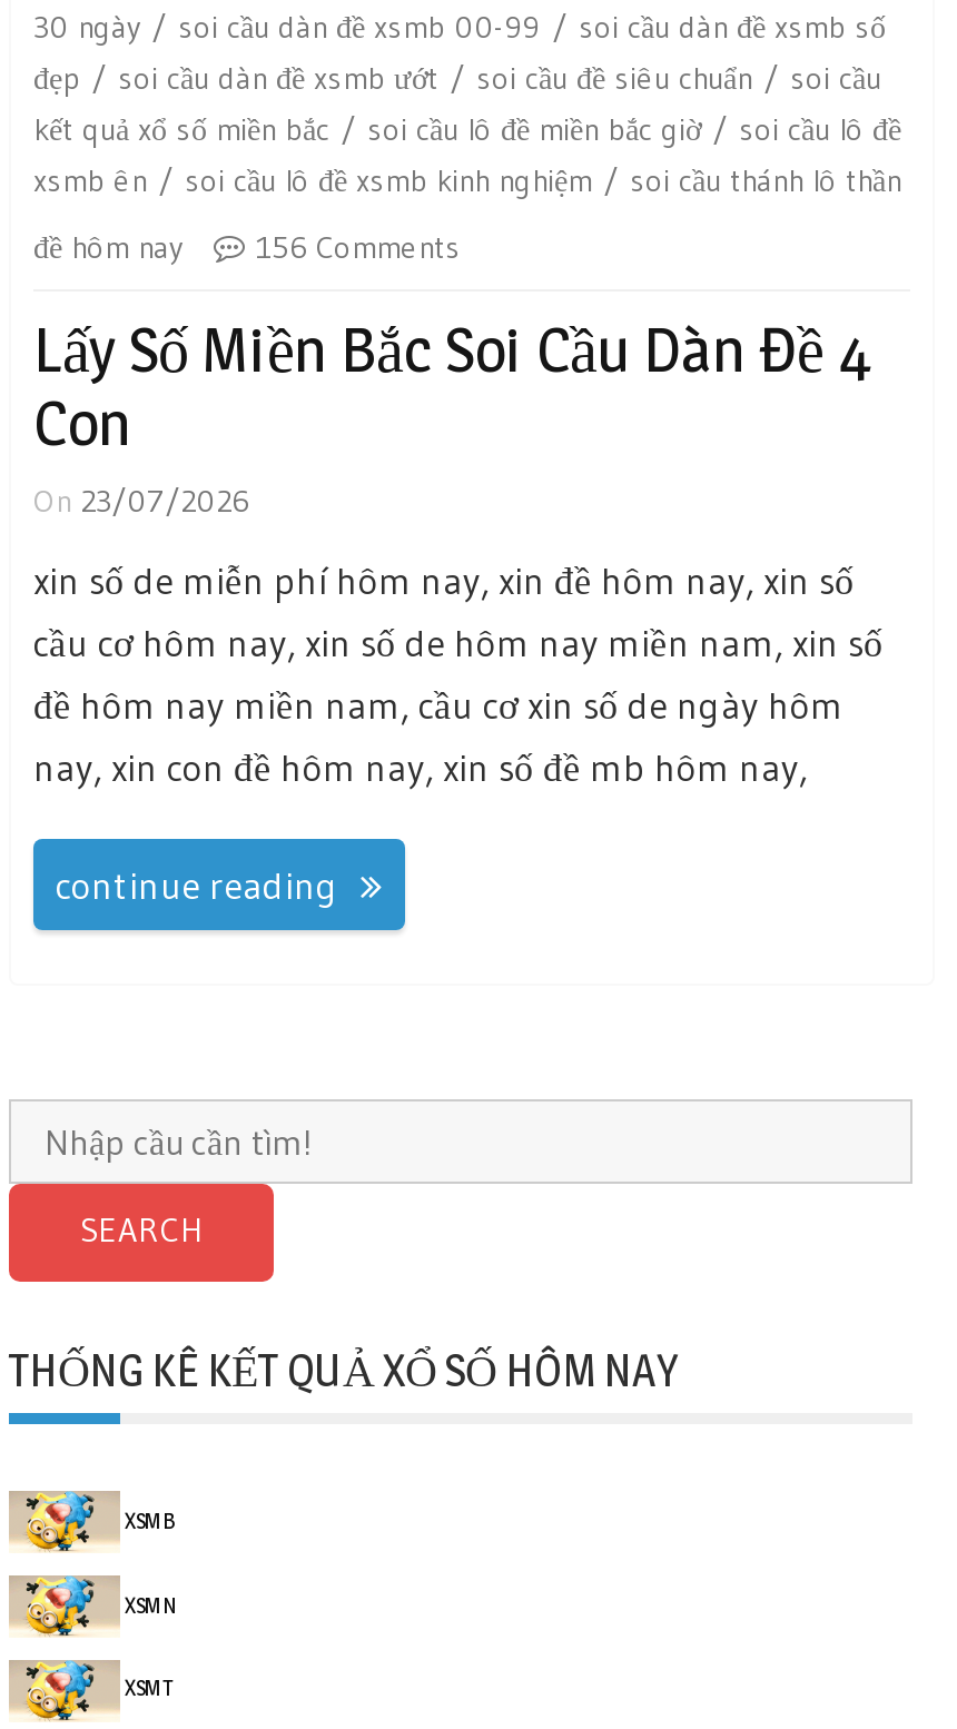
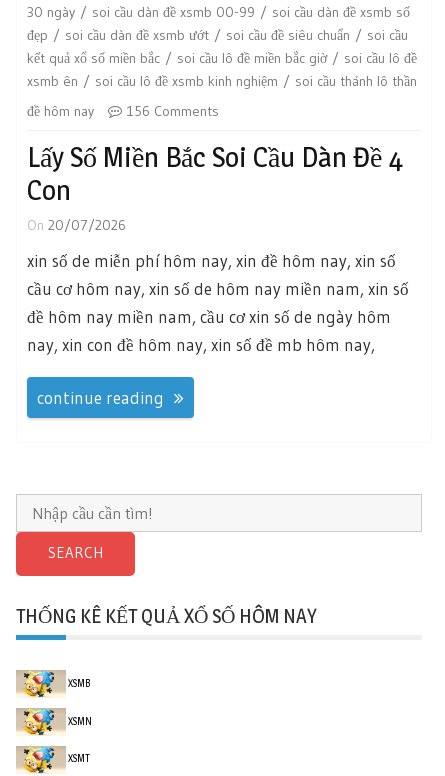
- On 23/07/2026
+ On 20/07/2026
